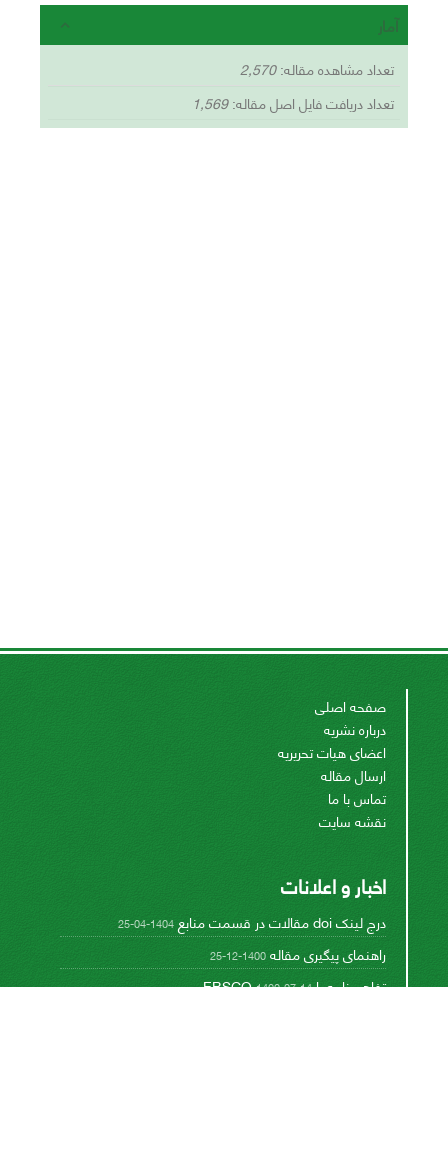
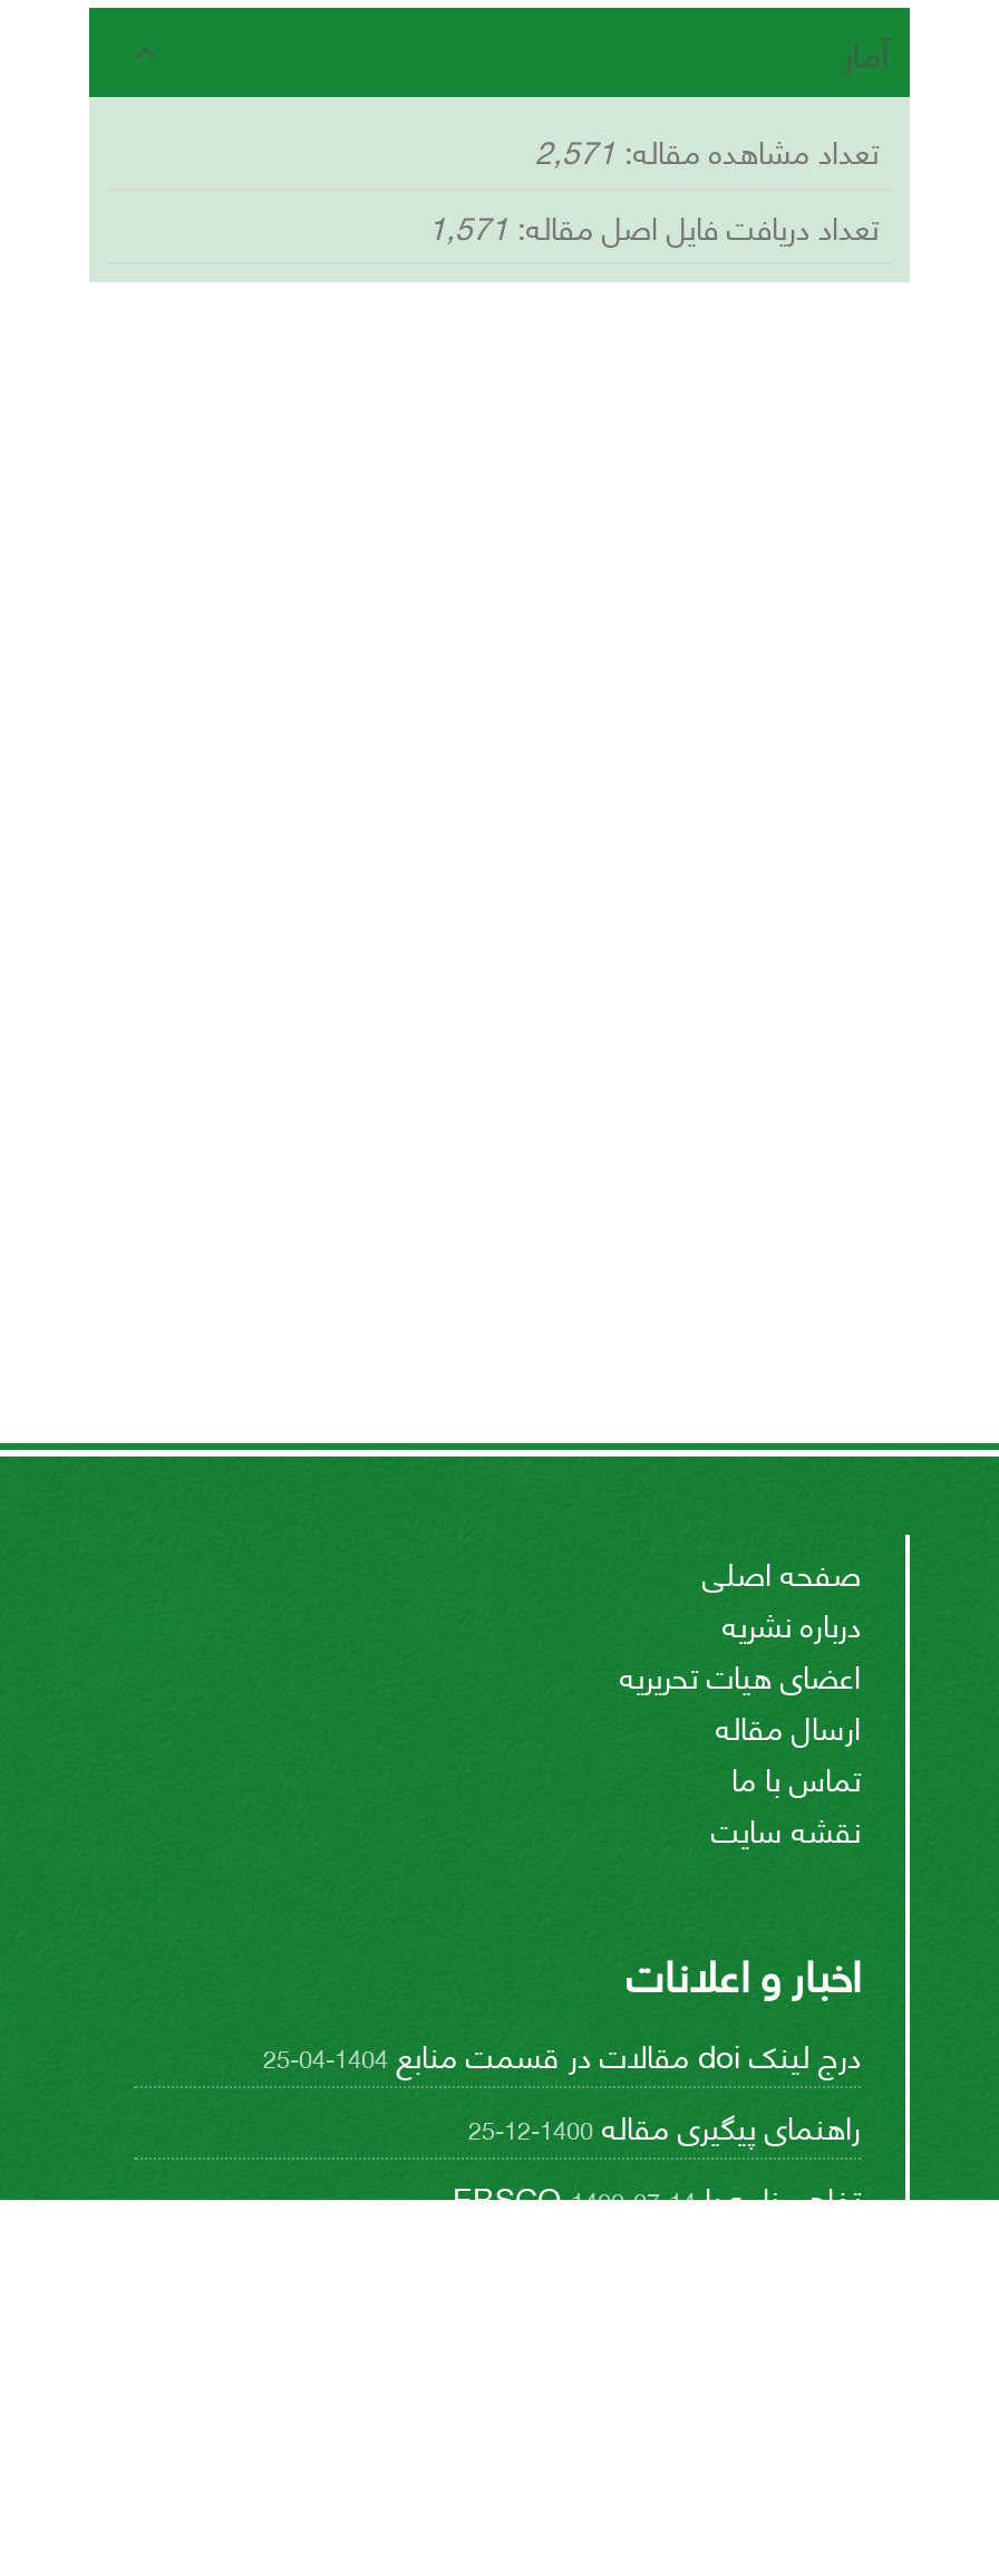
- تعداد مشاهده مقاله: 2,570
+ تعداد مشاهده مقاله: 2,571

- تعداد دریافت فایل اصل مقاله: 1,569
+ تعداد دریافت فایل اصل مقاله: 1,571
